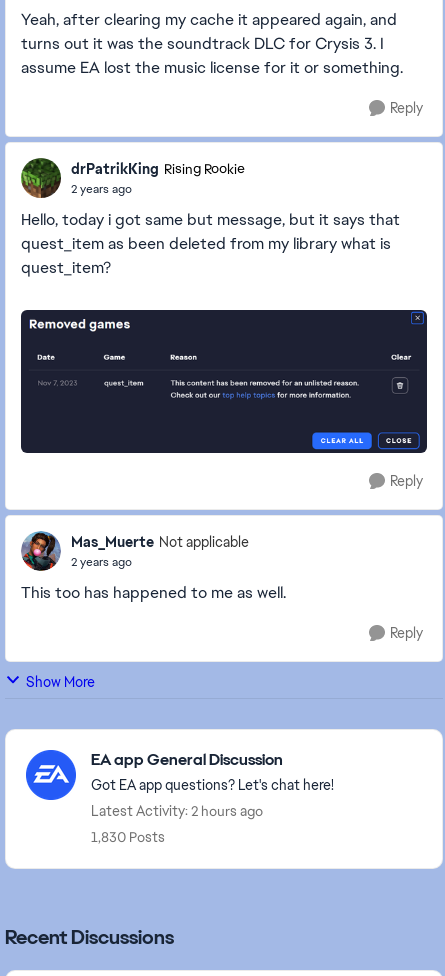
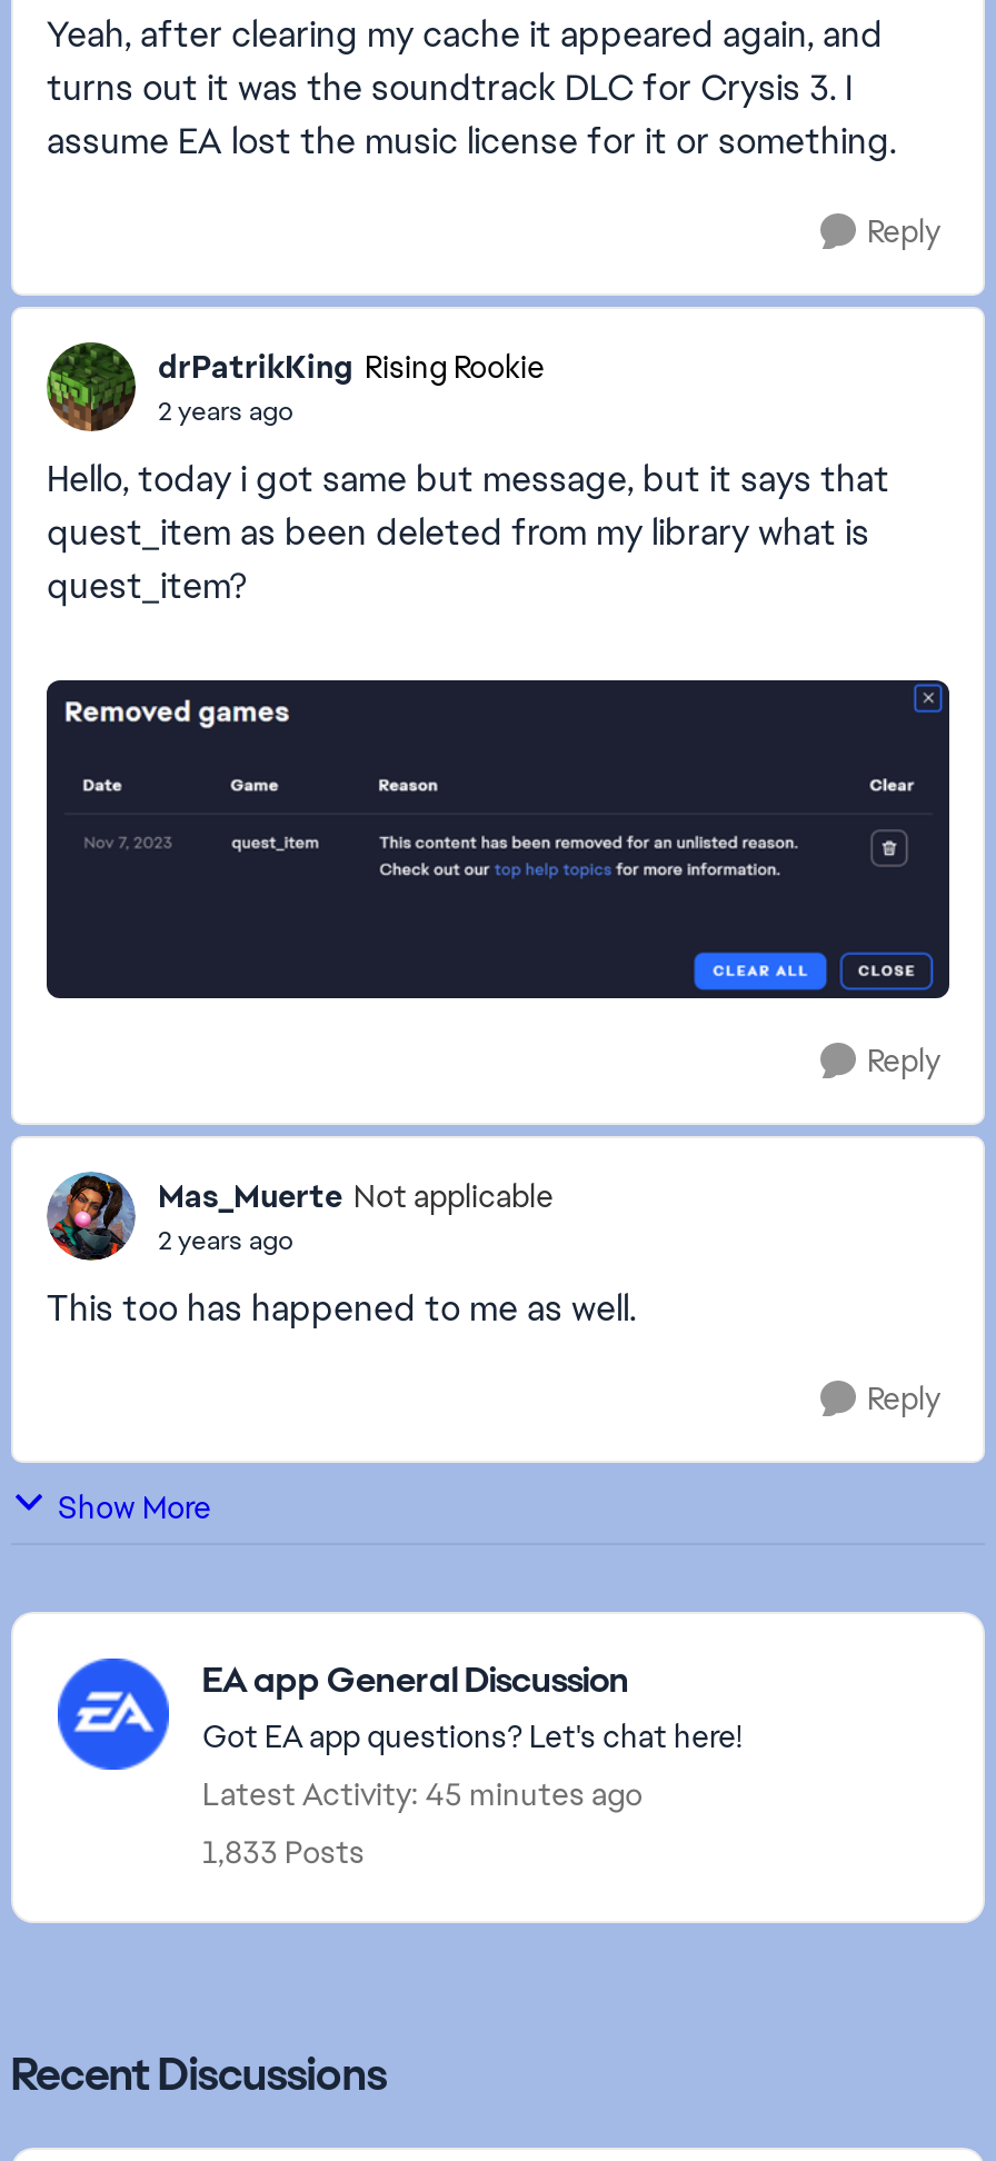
- Latest Activity: 2 hours ago
+ Latest Activity: 45 minutes ago

- 1,830 Posts
+ 1,833 Posts
